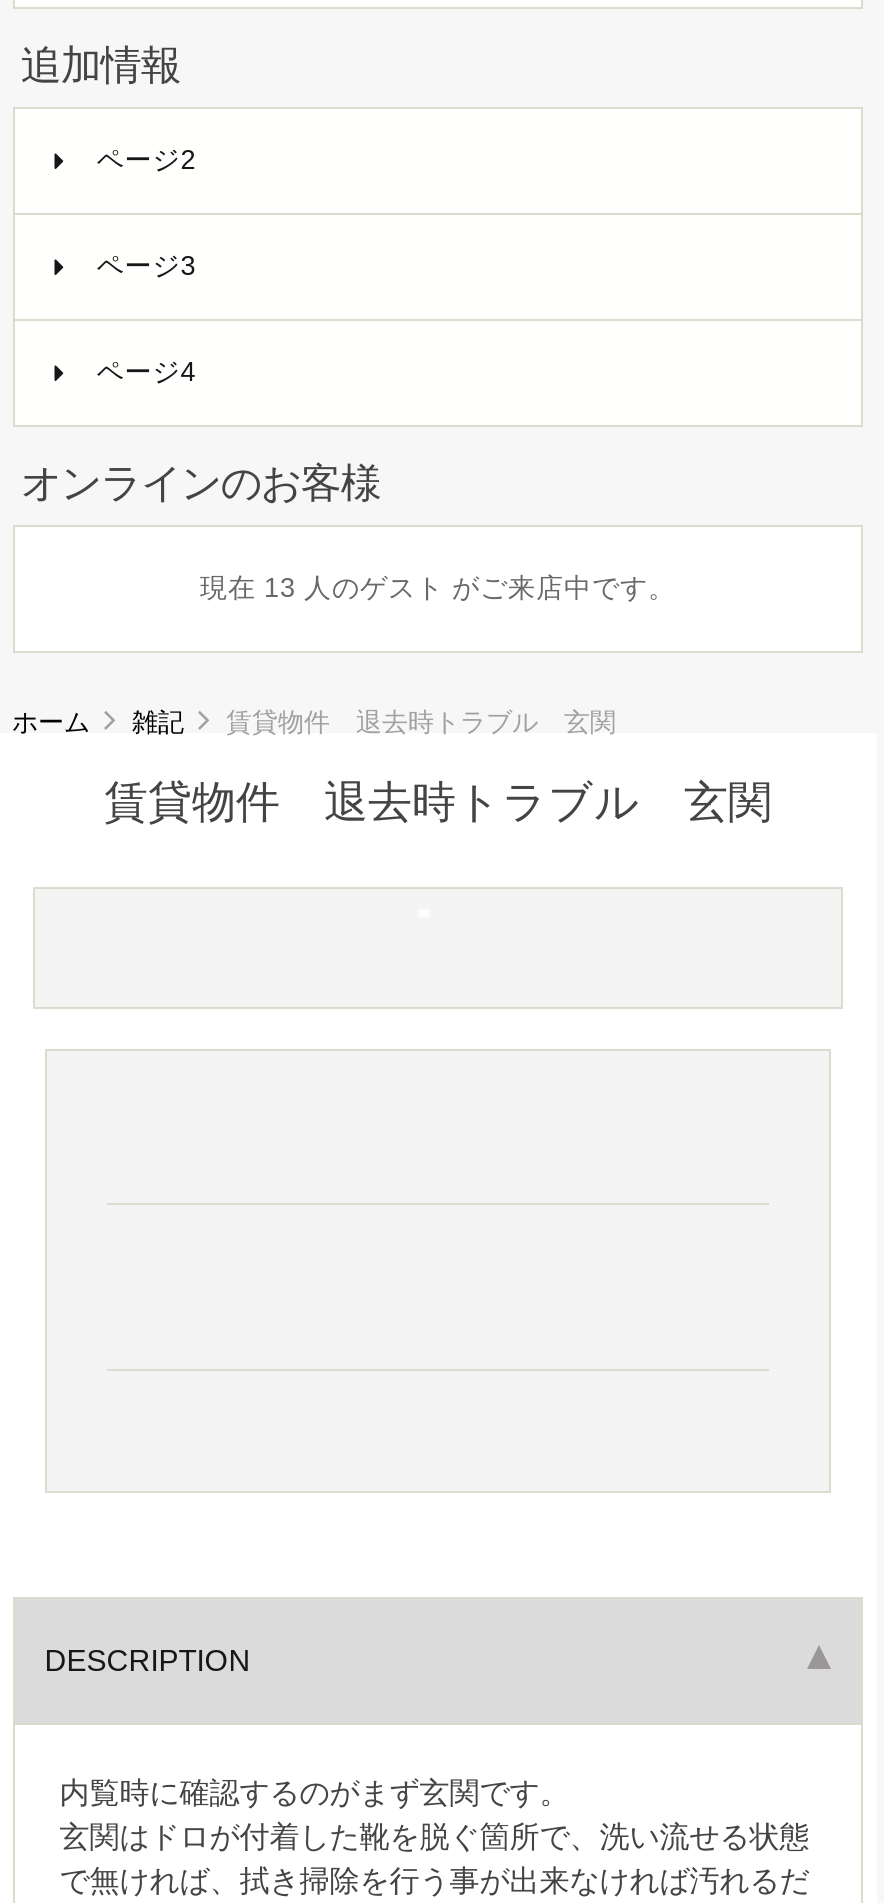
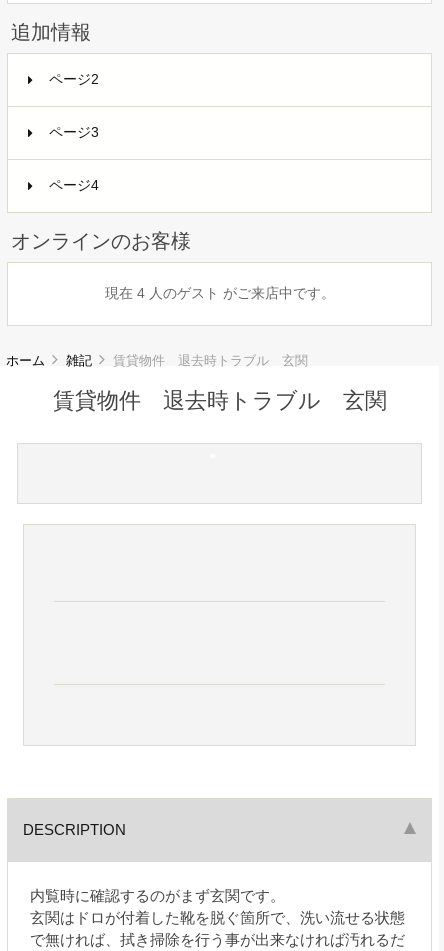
- 現在 13 人のゲスト がご来店中です。
+ 現在 4 人のゲスト がご来店中です。
